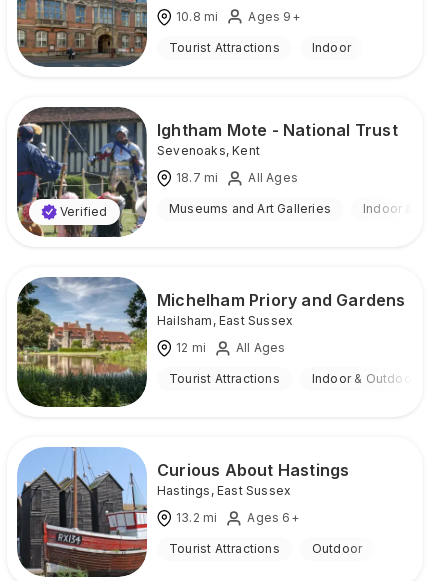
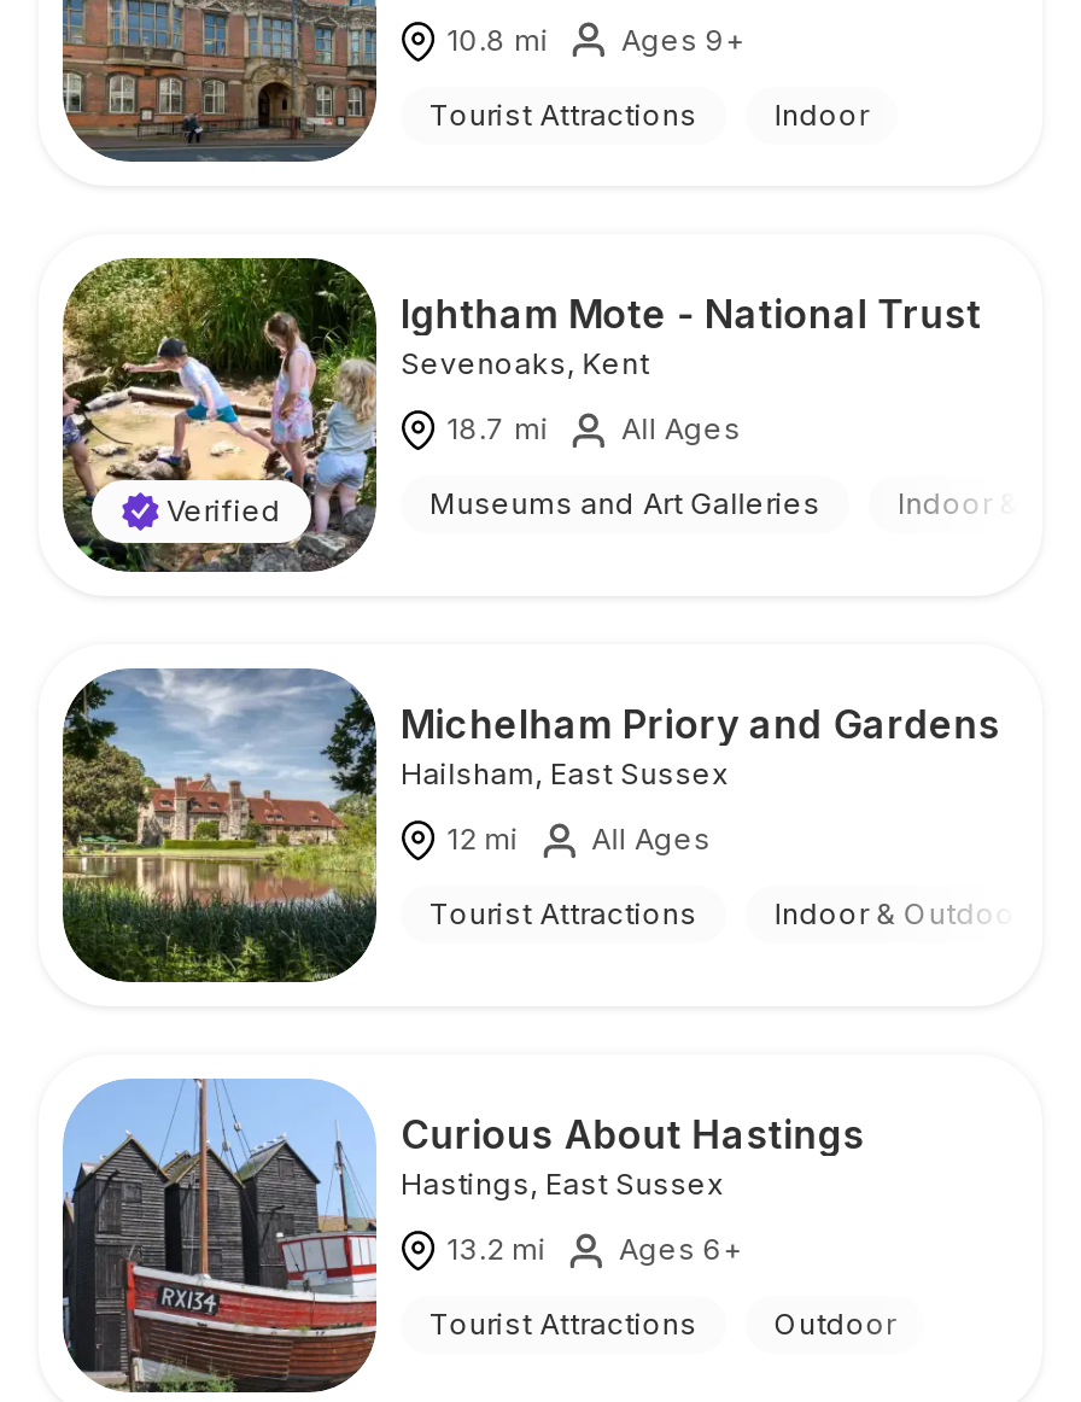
- [image]
+ [image]
